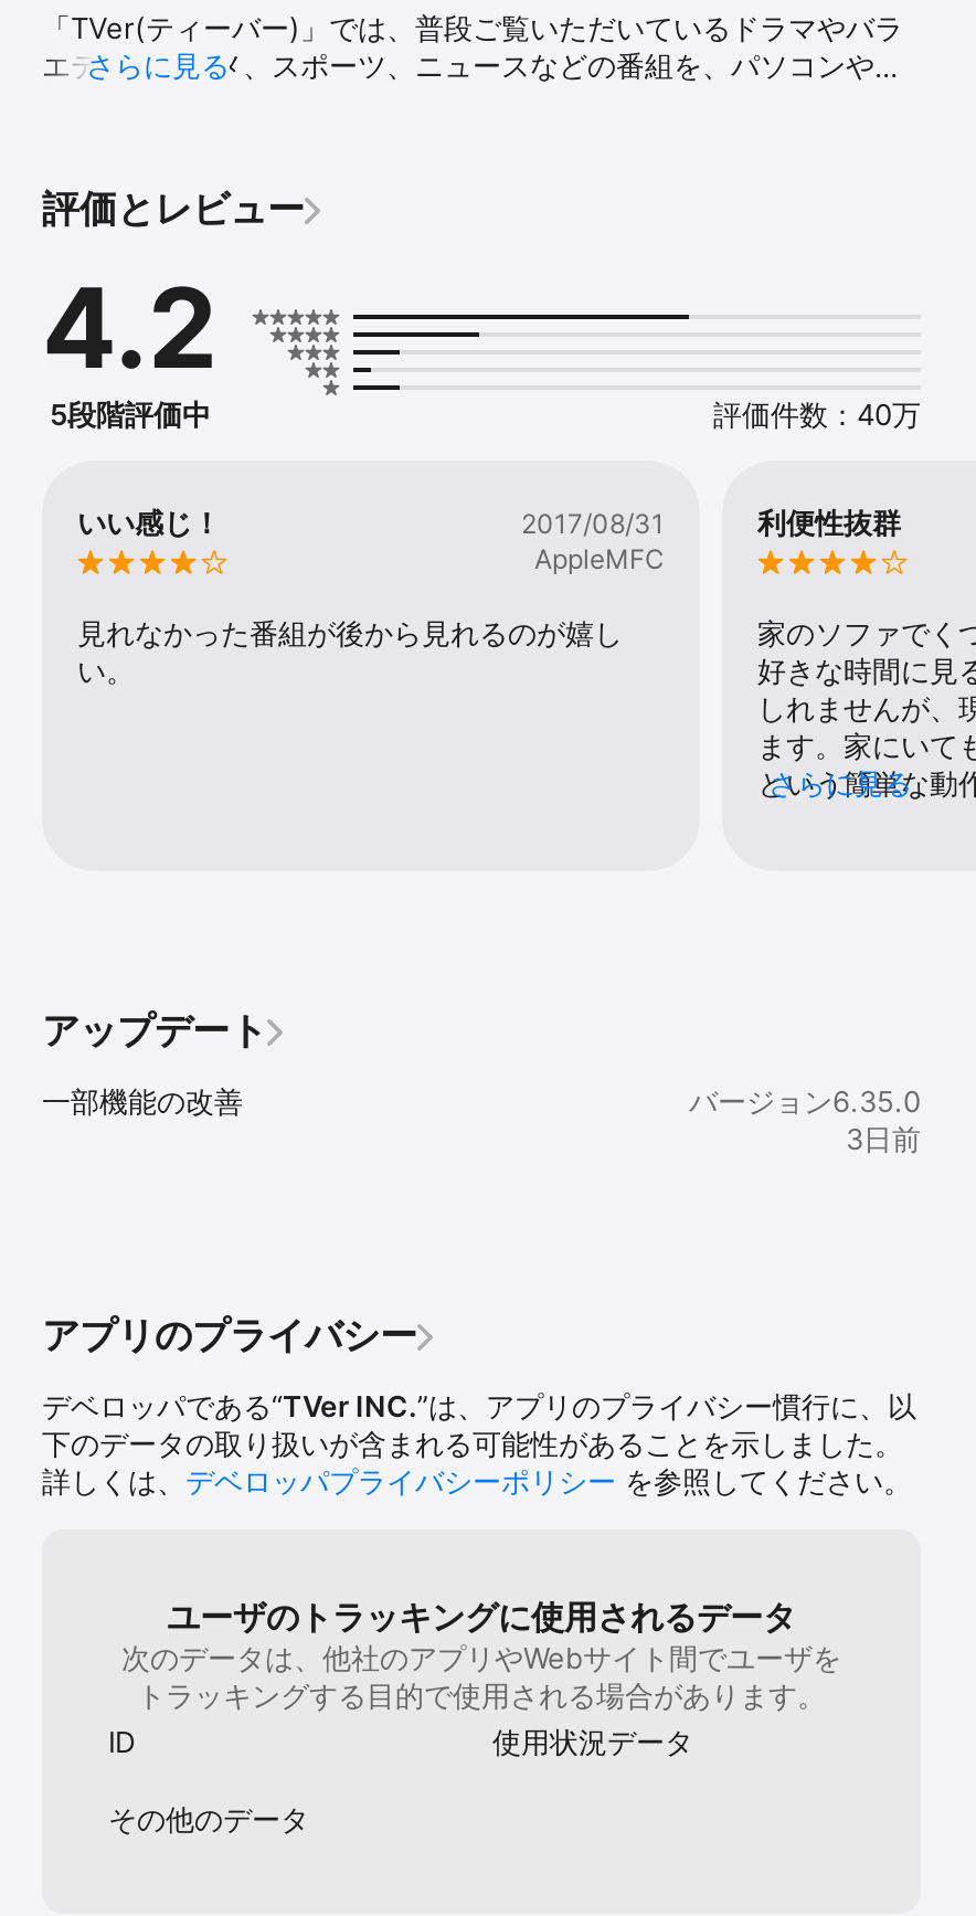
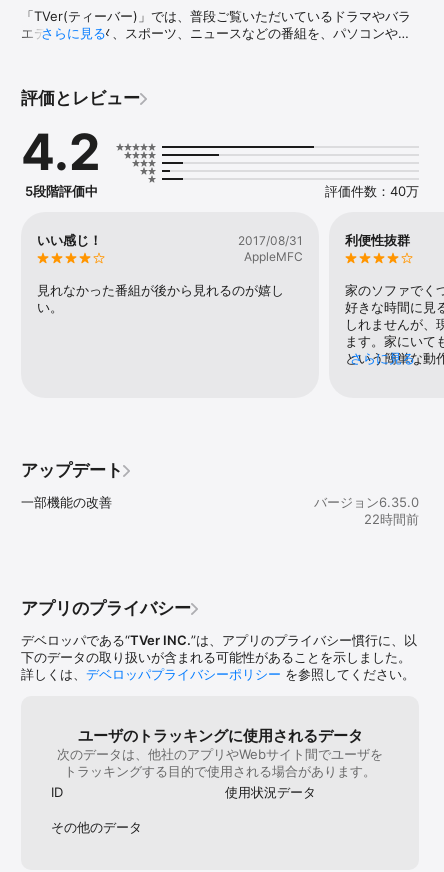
- 3日前
+ 22時間前
